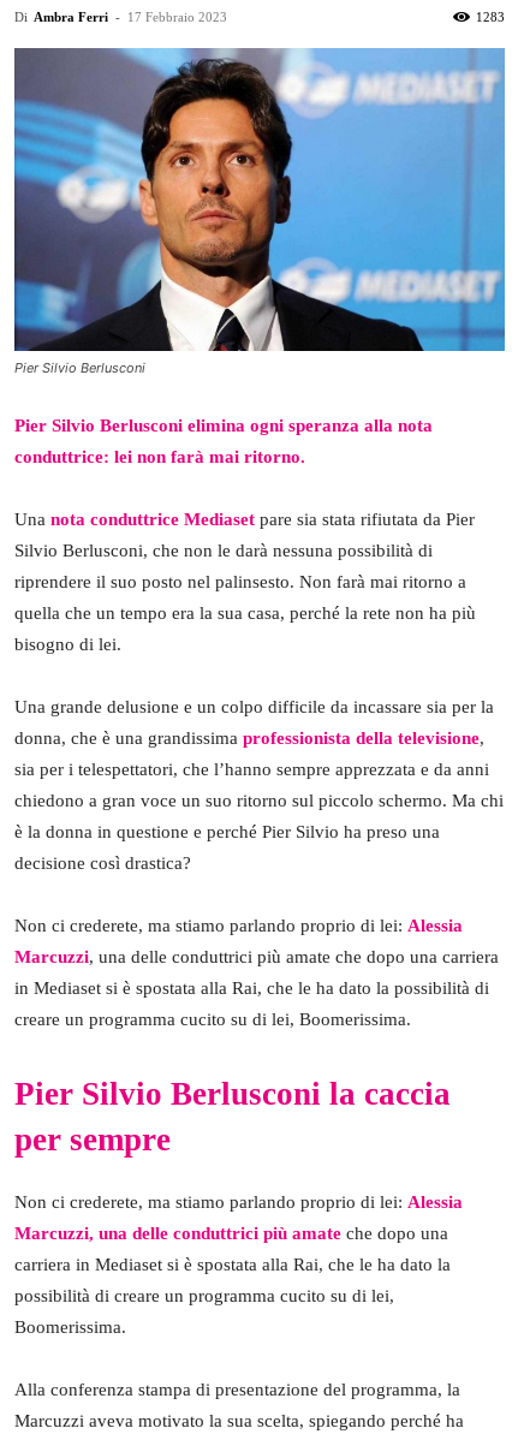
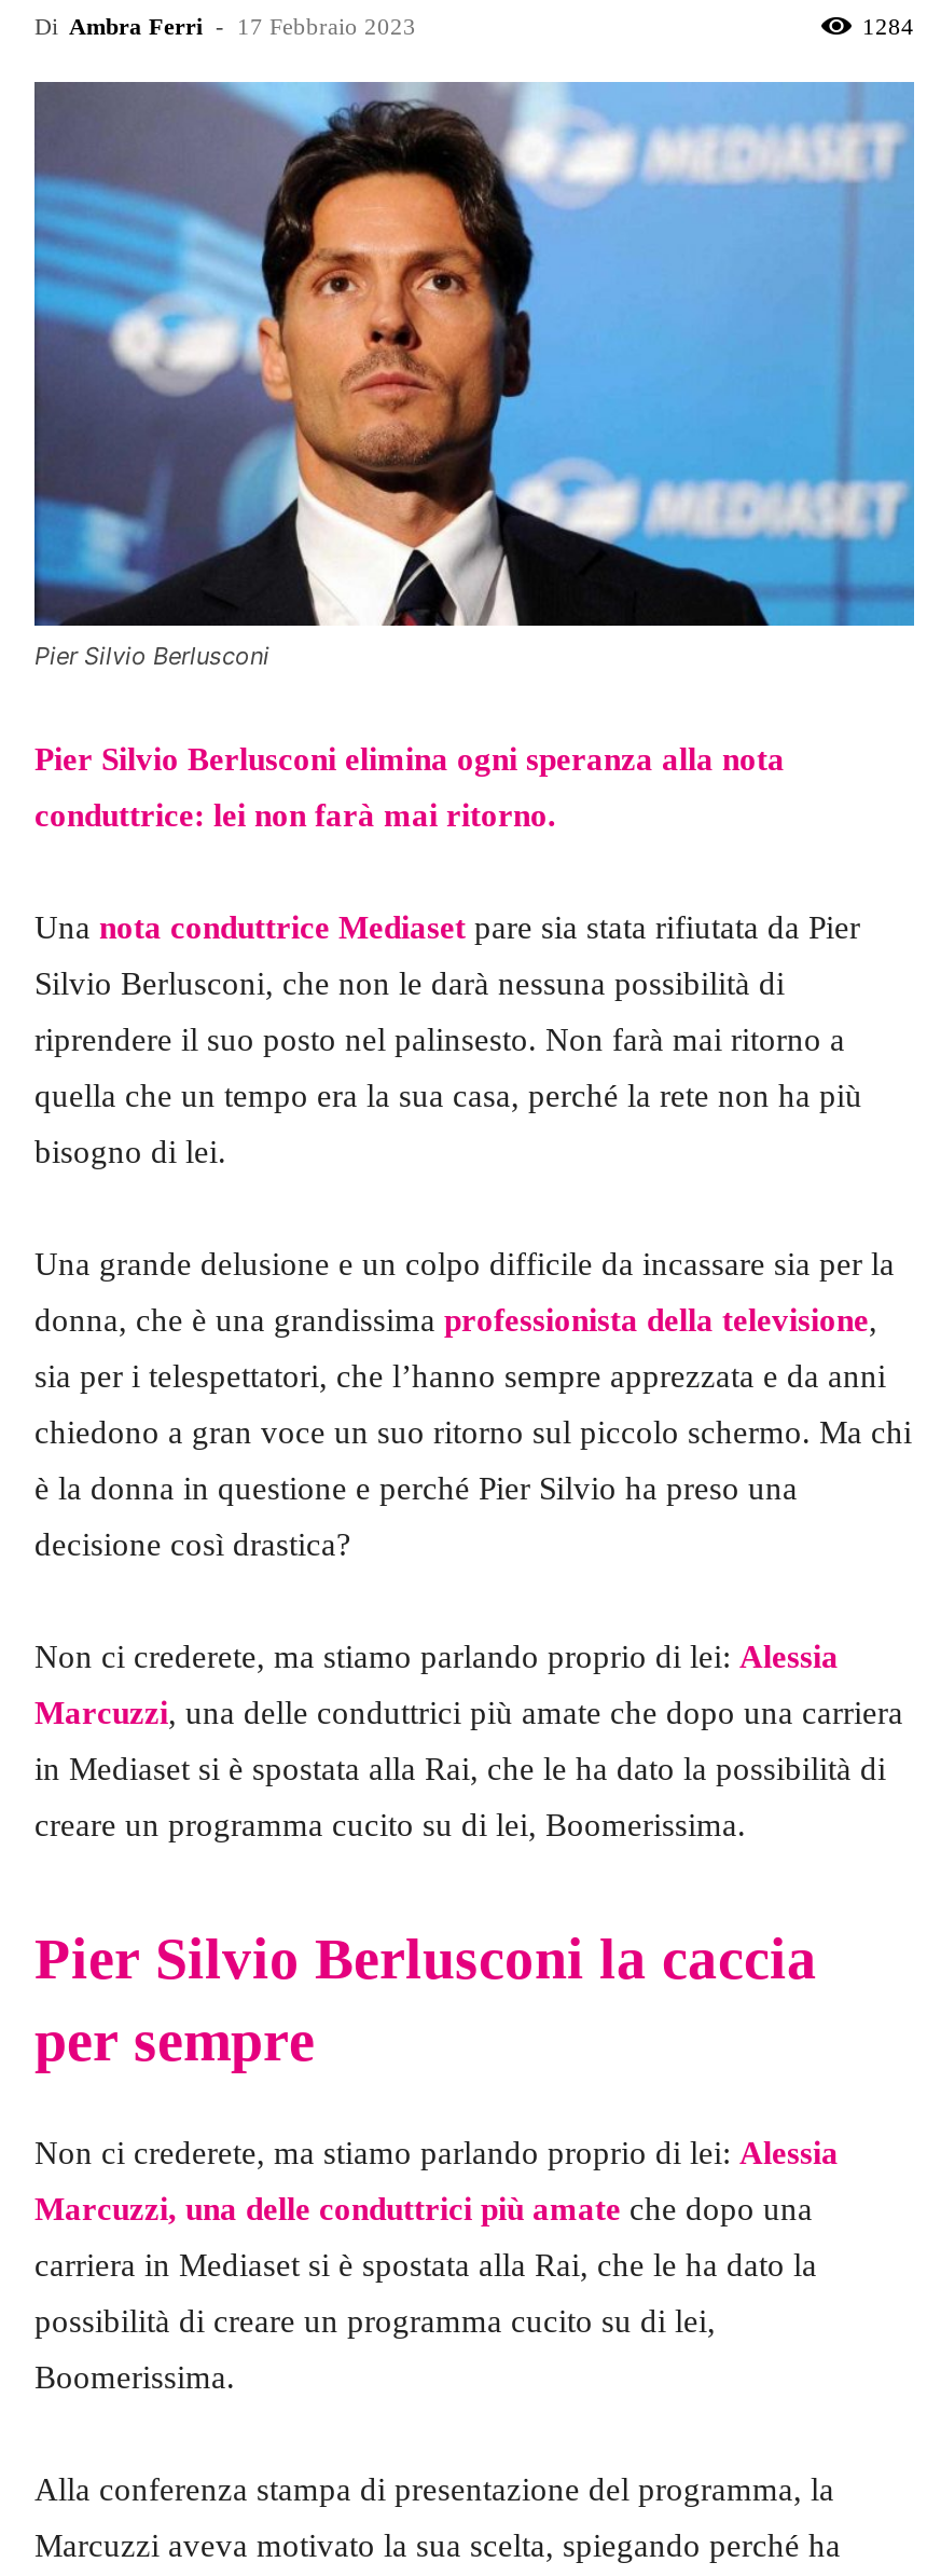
- 1283
+ 1284
